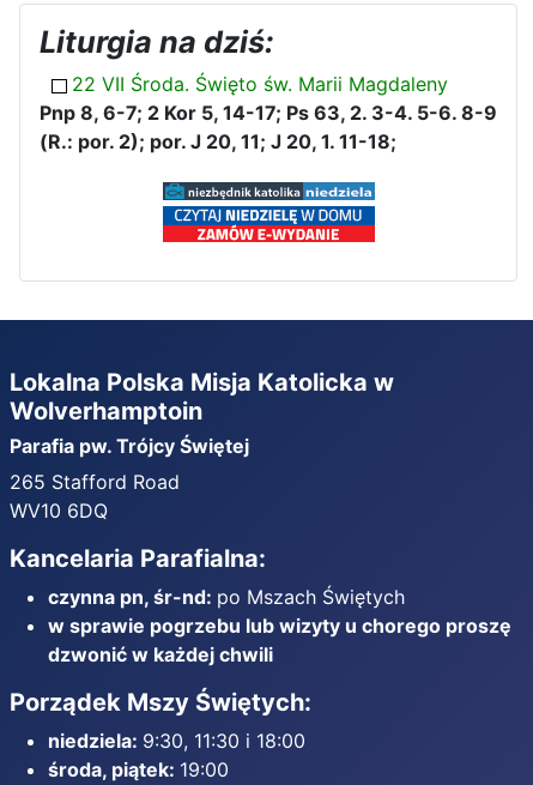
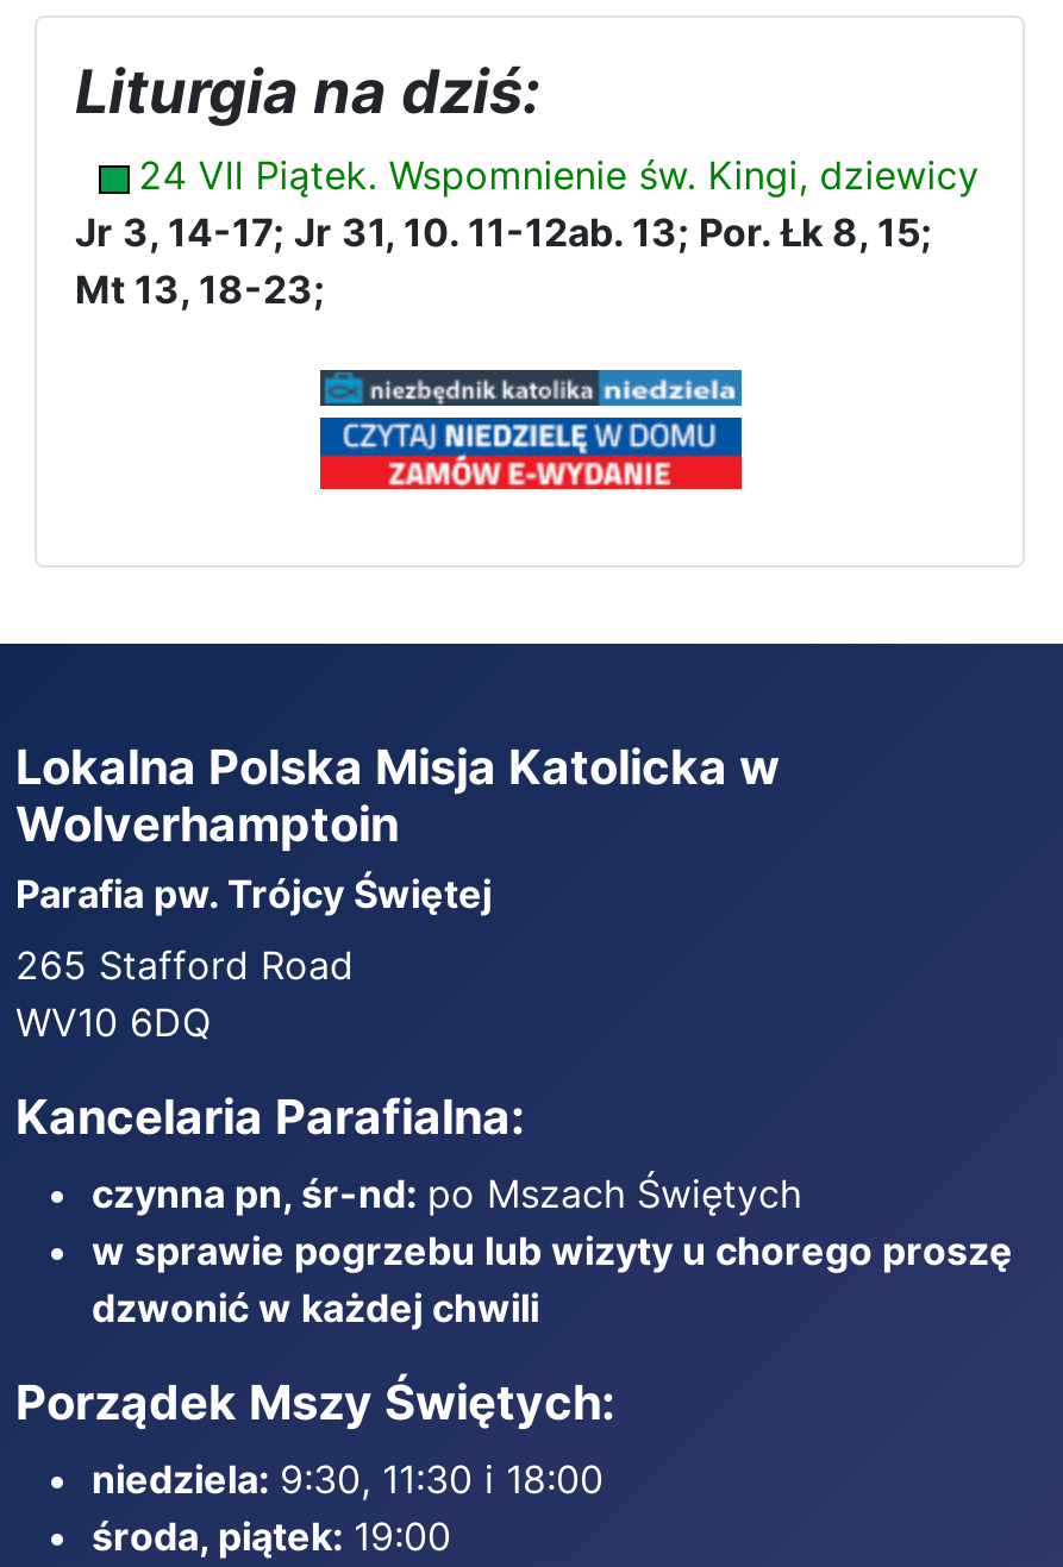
- 22 VII Środa. Święto św. Marii Magdaleny
- Pnp 8, 6-7; 2 Kor 5, 14-17; Ps 63, 2. 3-4. 5-6. 8-9
- (R.: por. 2); por. J 20, 11; J 20, 1. 11-18;
+ 24 VII Piątek. Wspomnienie św. Kingi, dziewicy
+ Jr 3, 14-17; Jr 31, 10. 11-12ab. 13; Por. Łk 8, 15;
+ Mt 13, 18-23;
